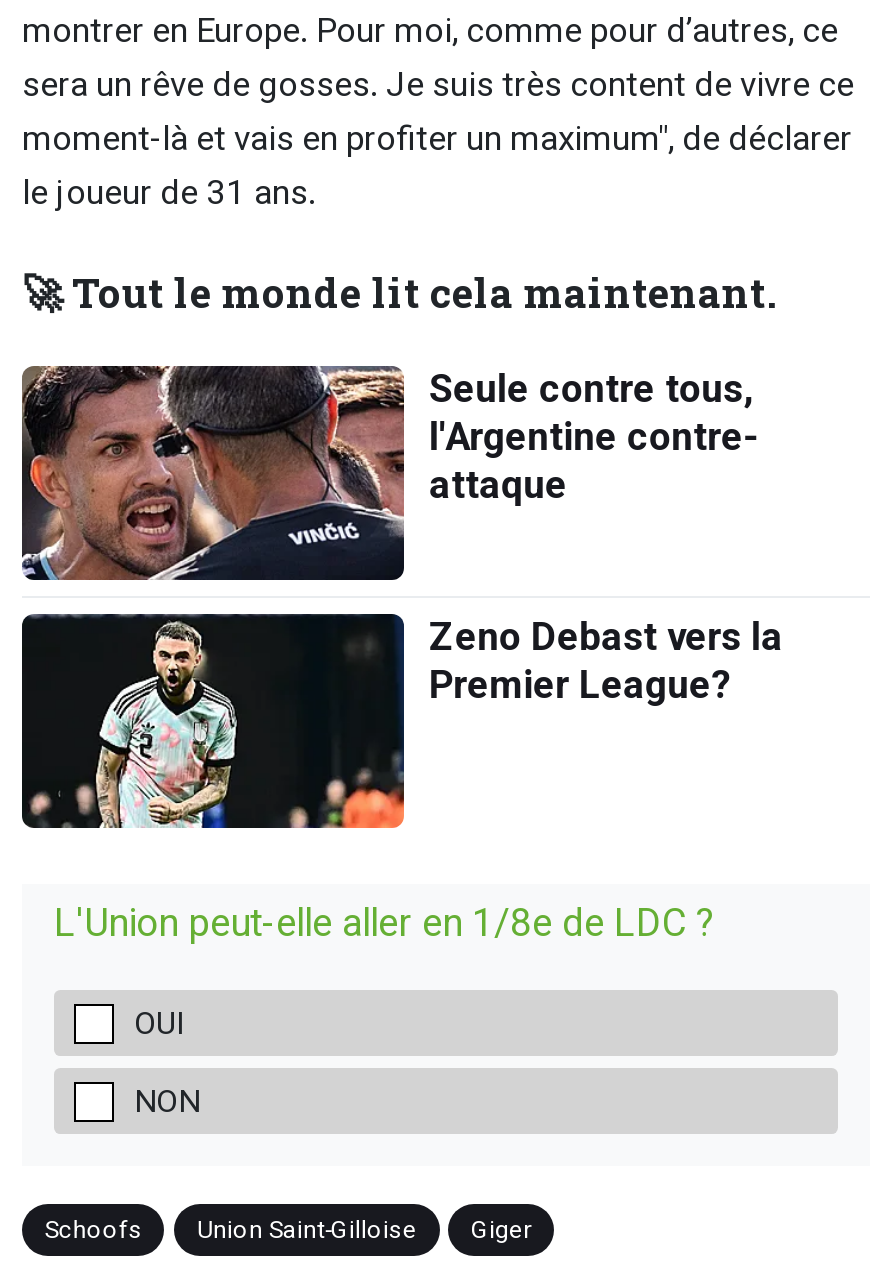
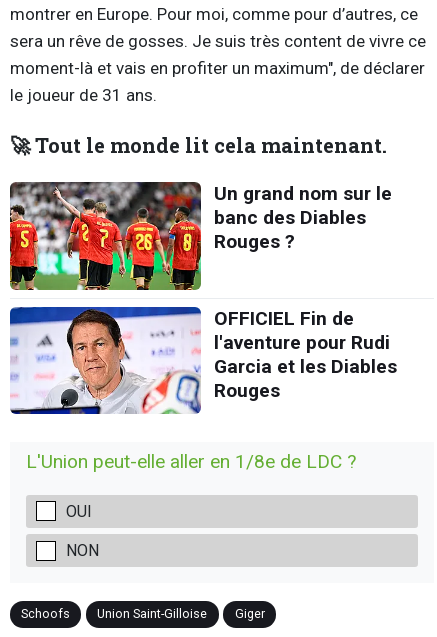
- [image]
- Seule contre tous,
- l'Argentine contre-
- attaque
+ [image]
+ Un grand nom sur le
+ banc des Diables
+ Rouges ?

- [image]
- Zeno Debast vers la
- Premier League?
+ [image]
+ OFFICIEL Fin de
+ l'aventure pour Rudi
+ Garcia et les Diables
+ Rouges
